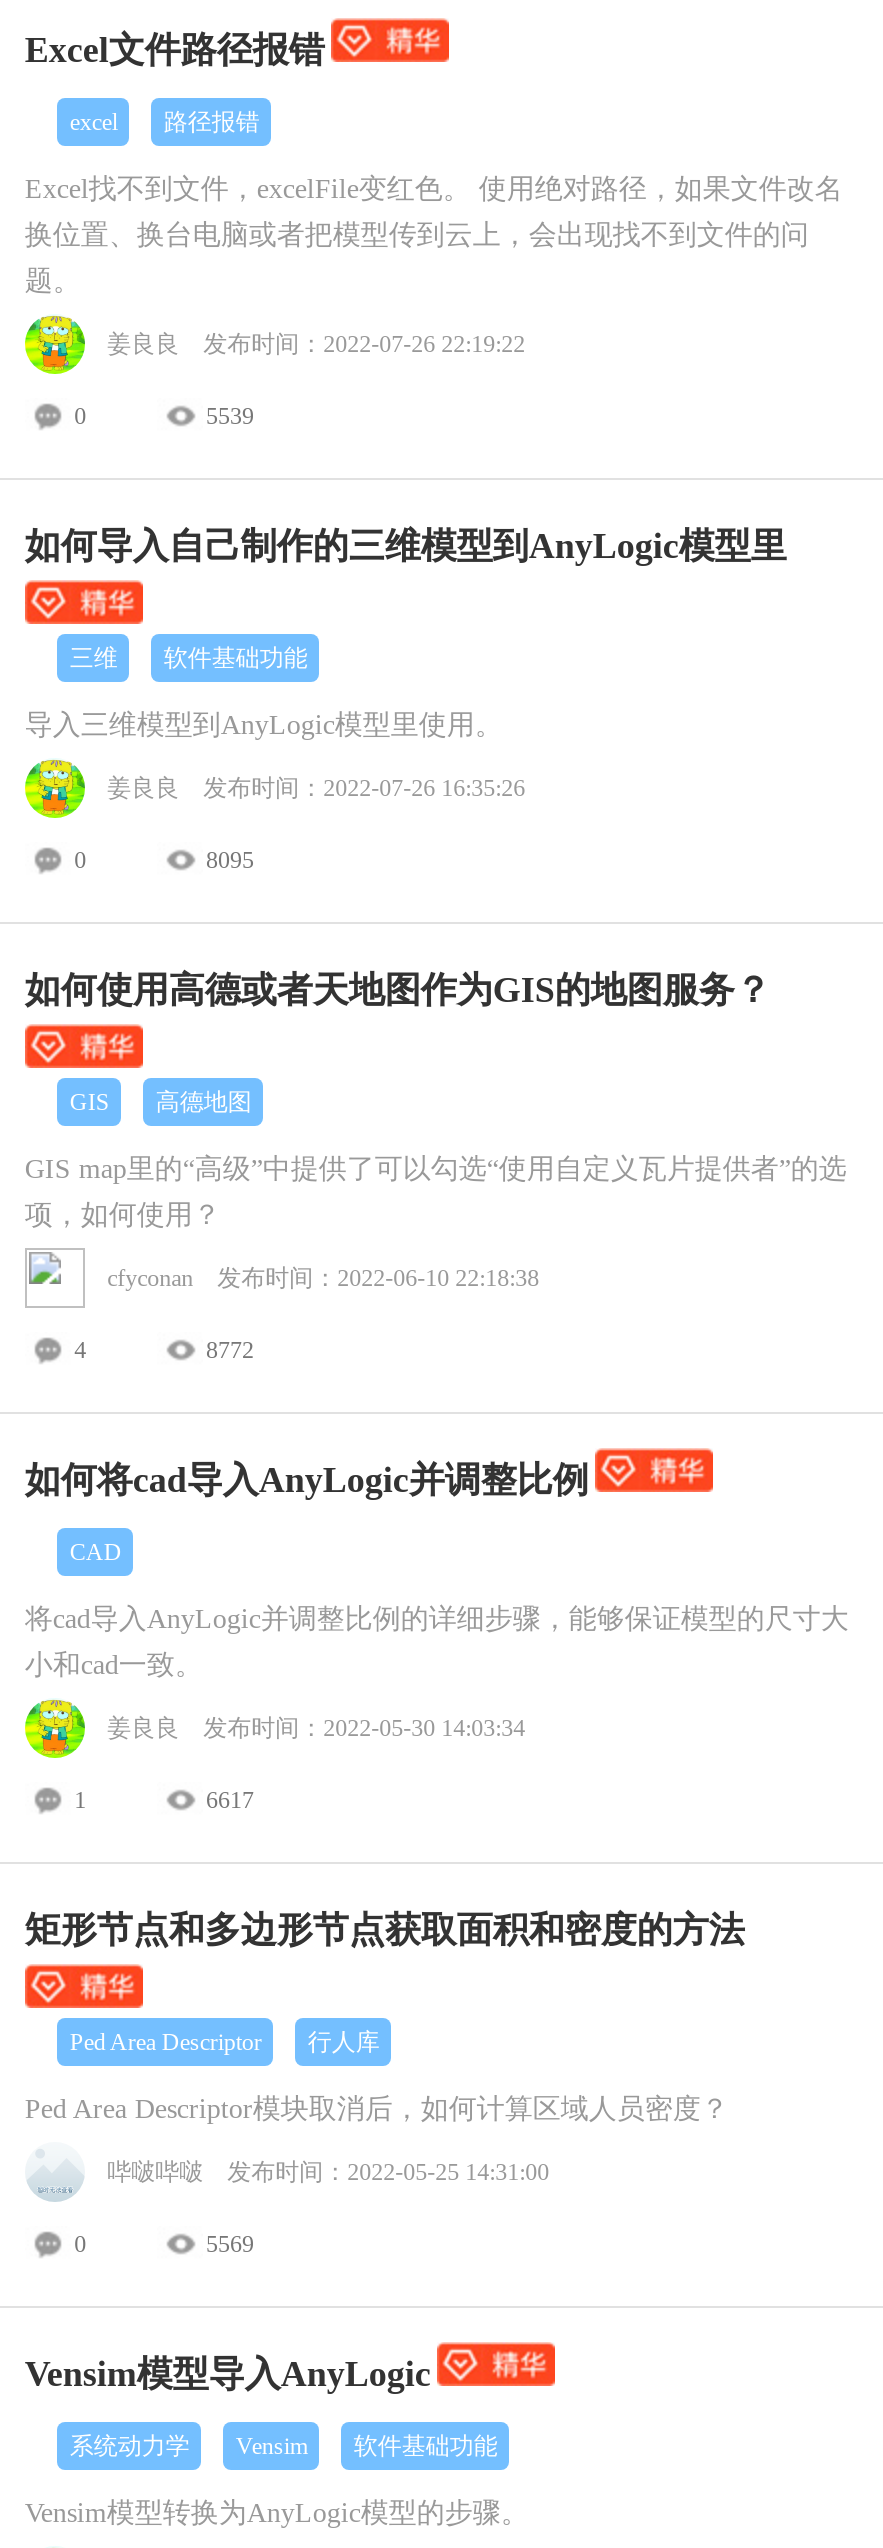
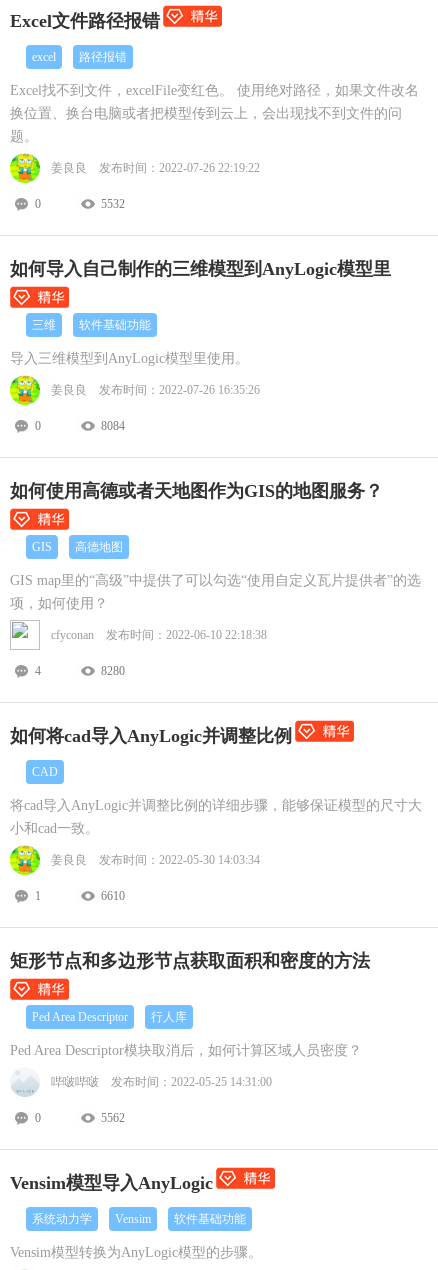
- 5539
+ 5532

- 8095
+ 8084

- 8772
+ 8280

- 6617
+ 6610

- 5569
+ 5562
